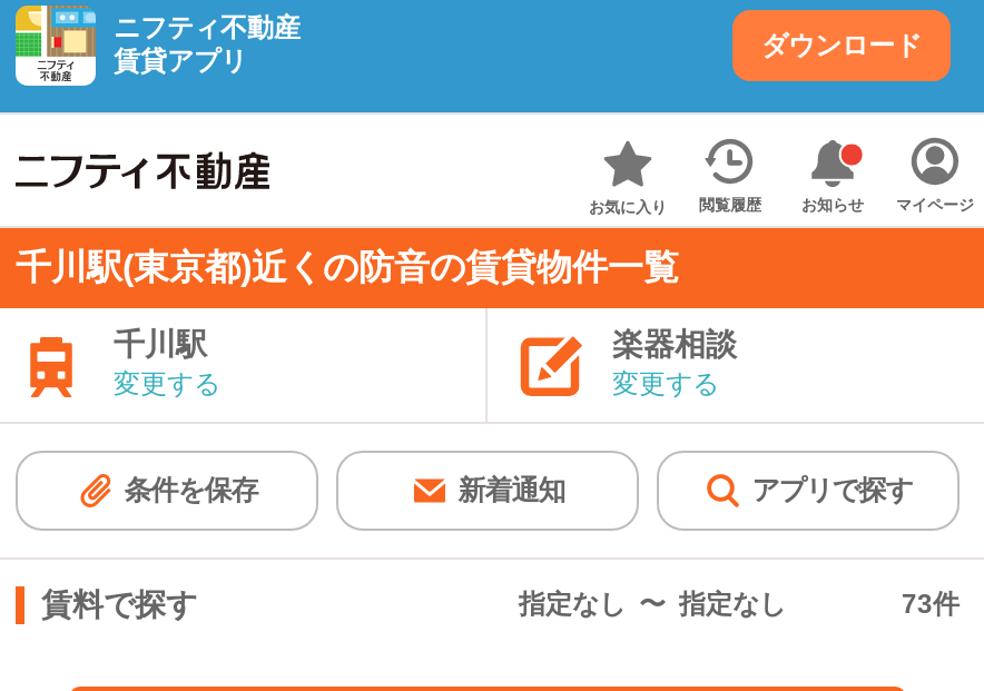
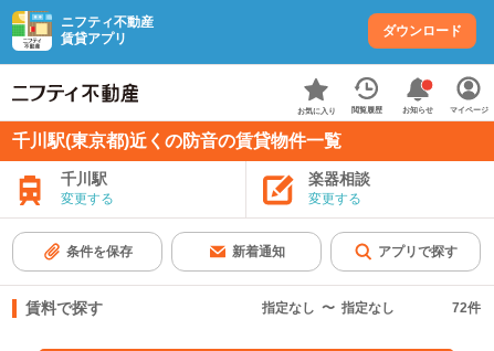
- 73件
+ 72件
